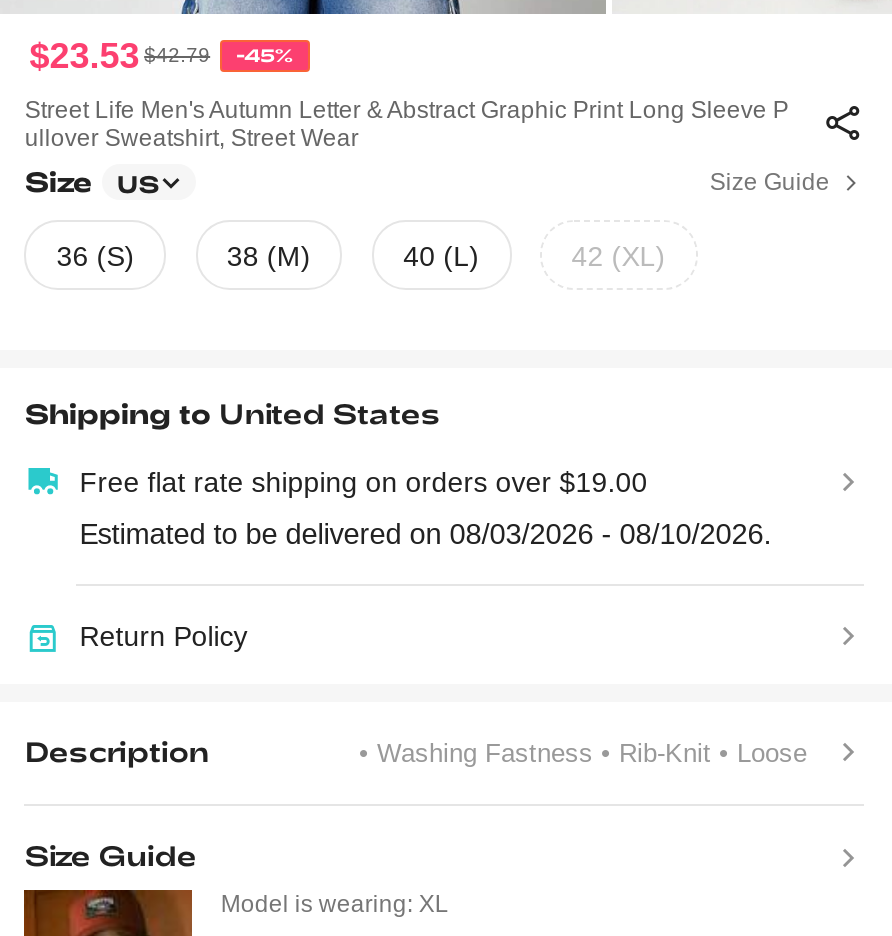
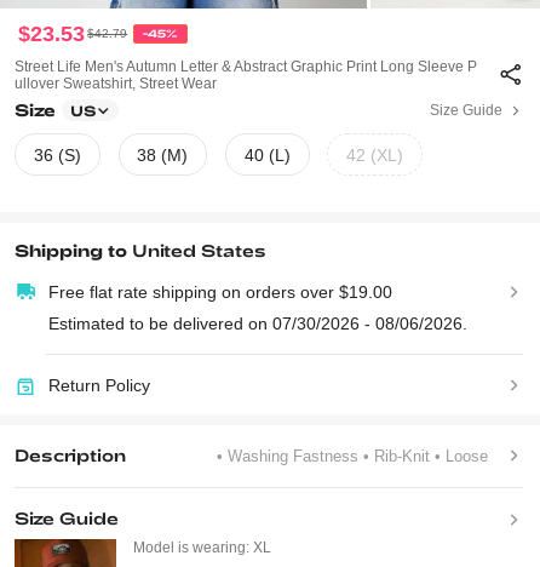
- Estimated to be delivered on 08/03/2026 - 08/10/2026.
+ Estimated to be delivered on 07/30/2026 - 08/06/2026.
